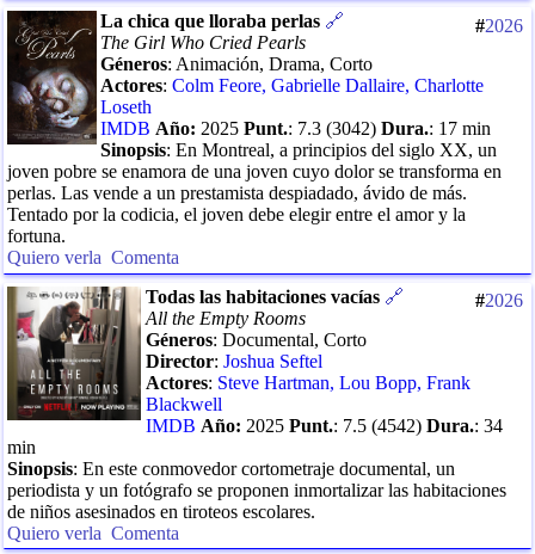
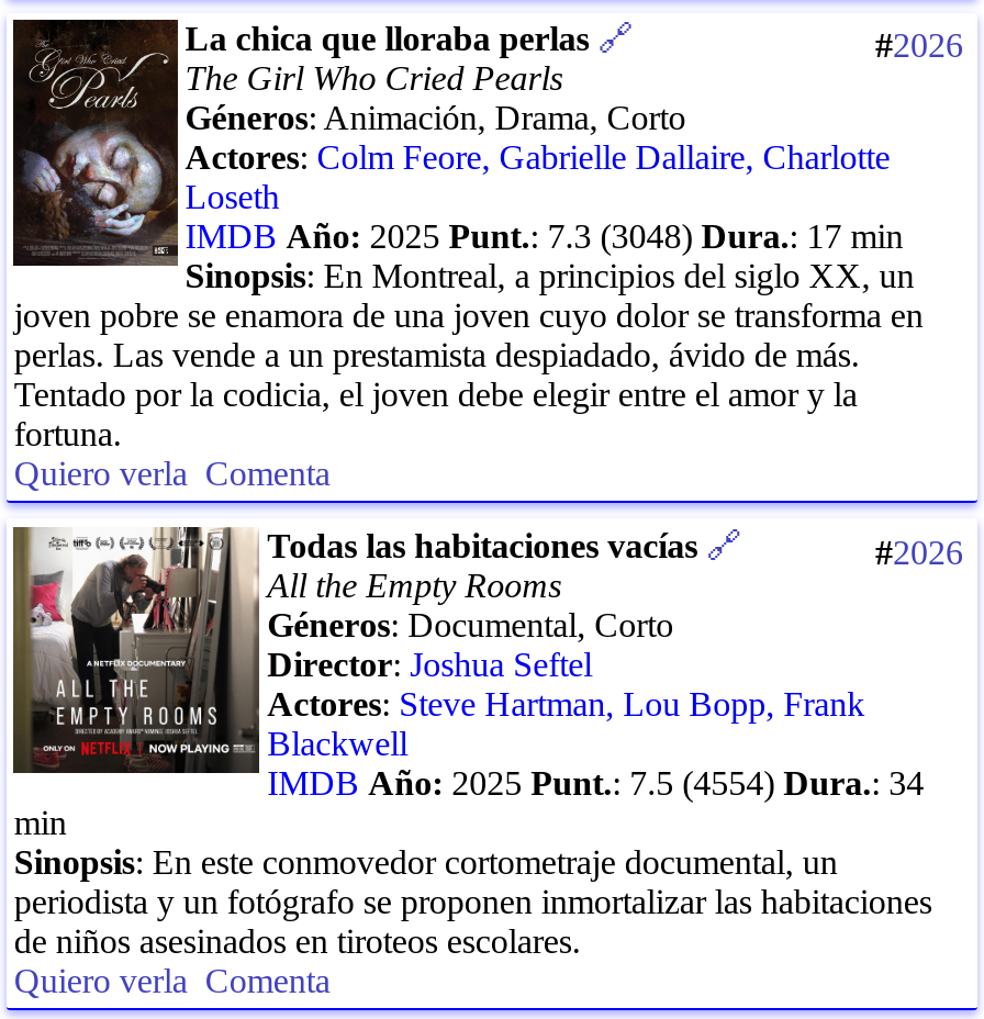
- IMDB Año: 2025 Punt.: 7.3 (3042) Dura.: 17 min
+ IMDB Año: 2025 Punt.: 7.3 (3048) Dura.: 17 min

- IMDB Año: 2025 Punt.: 7.5 (4542) Dura.: 34
+ IMDB Año: 2025 Punt.: 7.5 (4554) Dura.: 34
